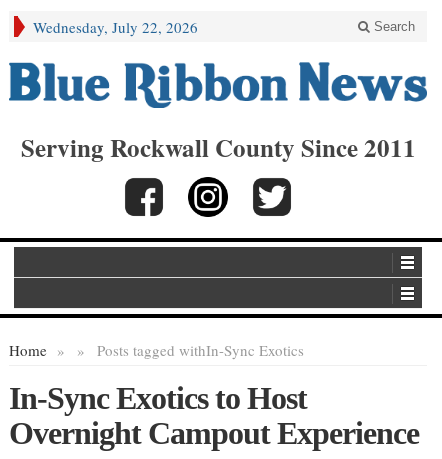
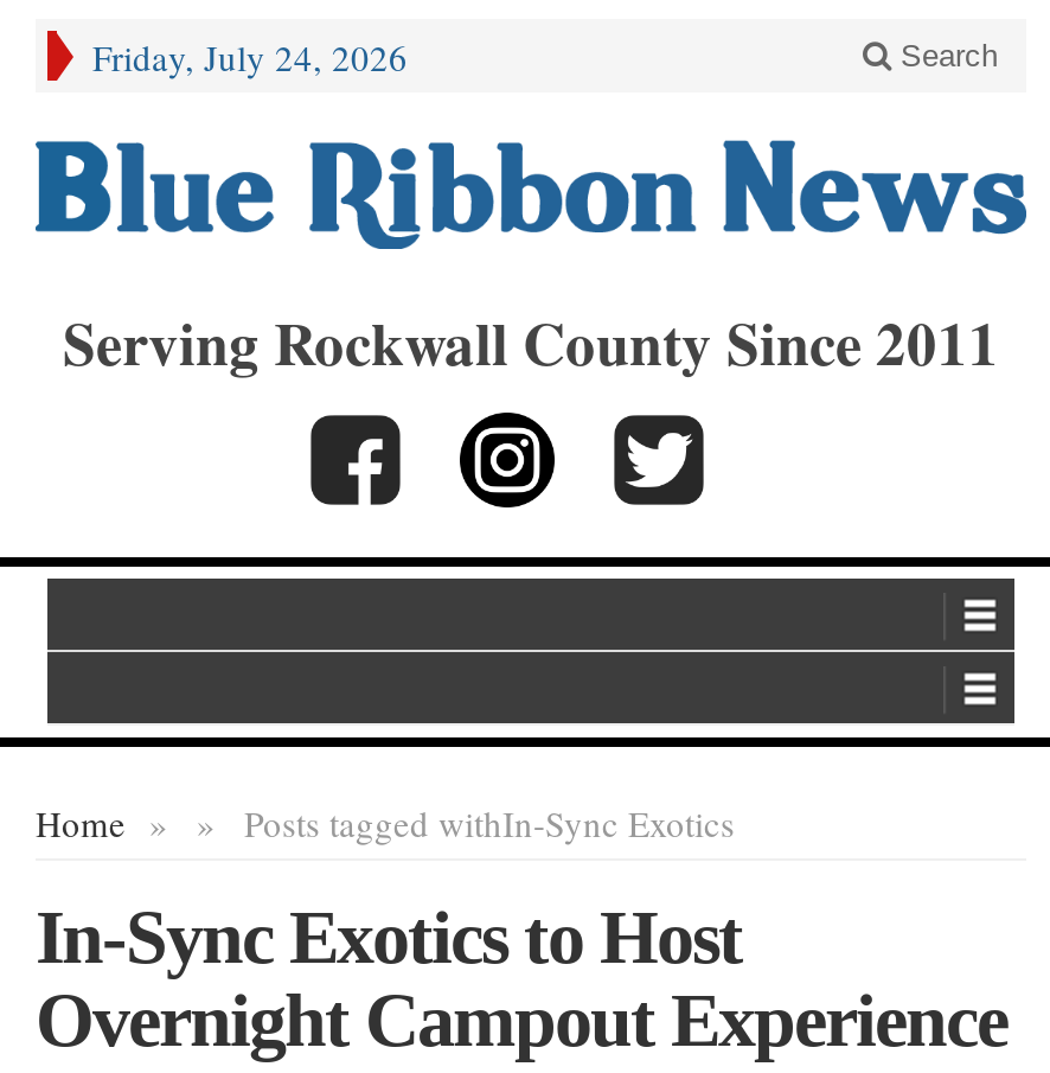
- Wednesday, July 22, 2026
+ Friday, July 24, 2026
